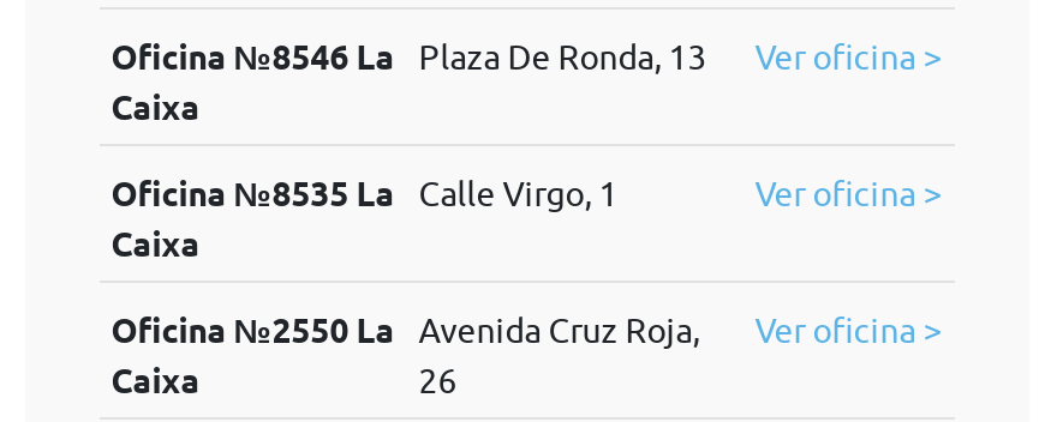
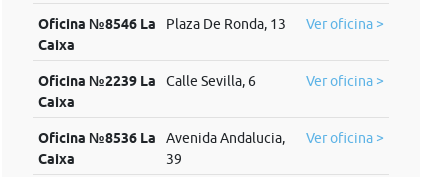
- Oficina №8535 La
+ Oficina №2239 La

- Calle Virgo, 1
+ Calle Sevilla, 6

- Oficina №2550 La
+ Oficina №8536 La

- Avenida Cruz Roja,
- 26
+ Avenida Andalucia,
+ 39
